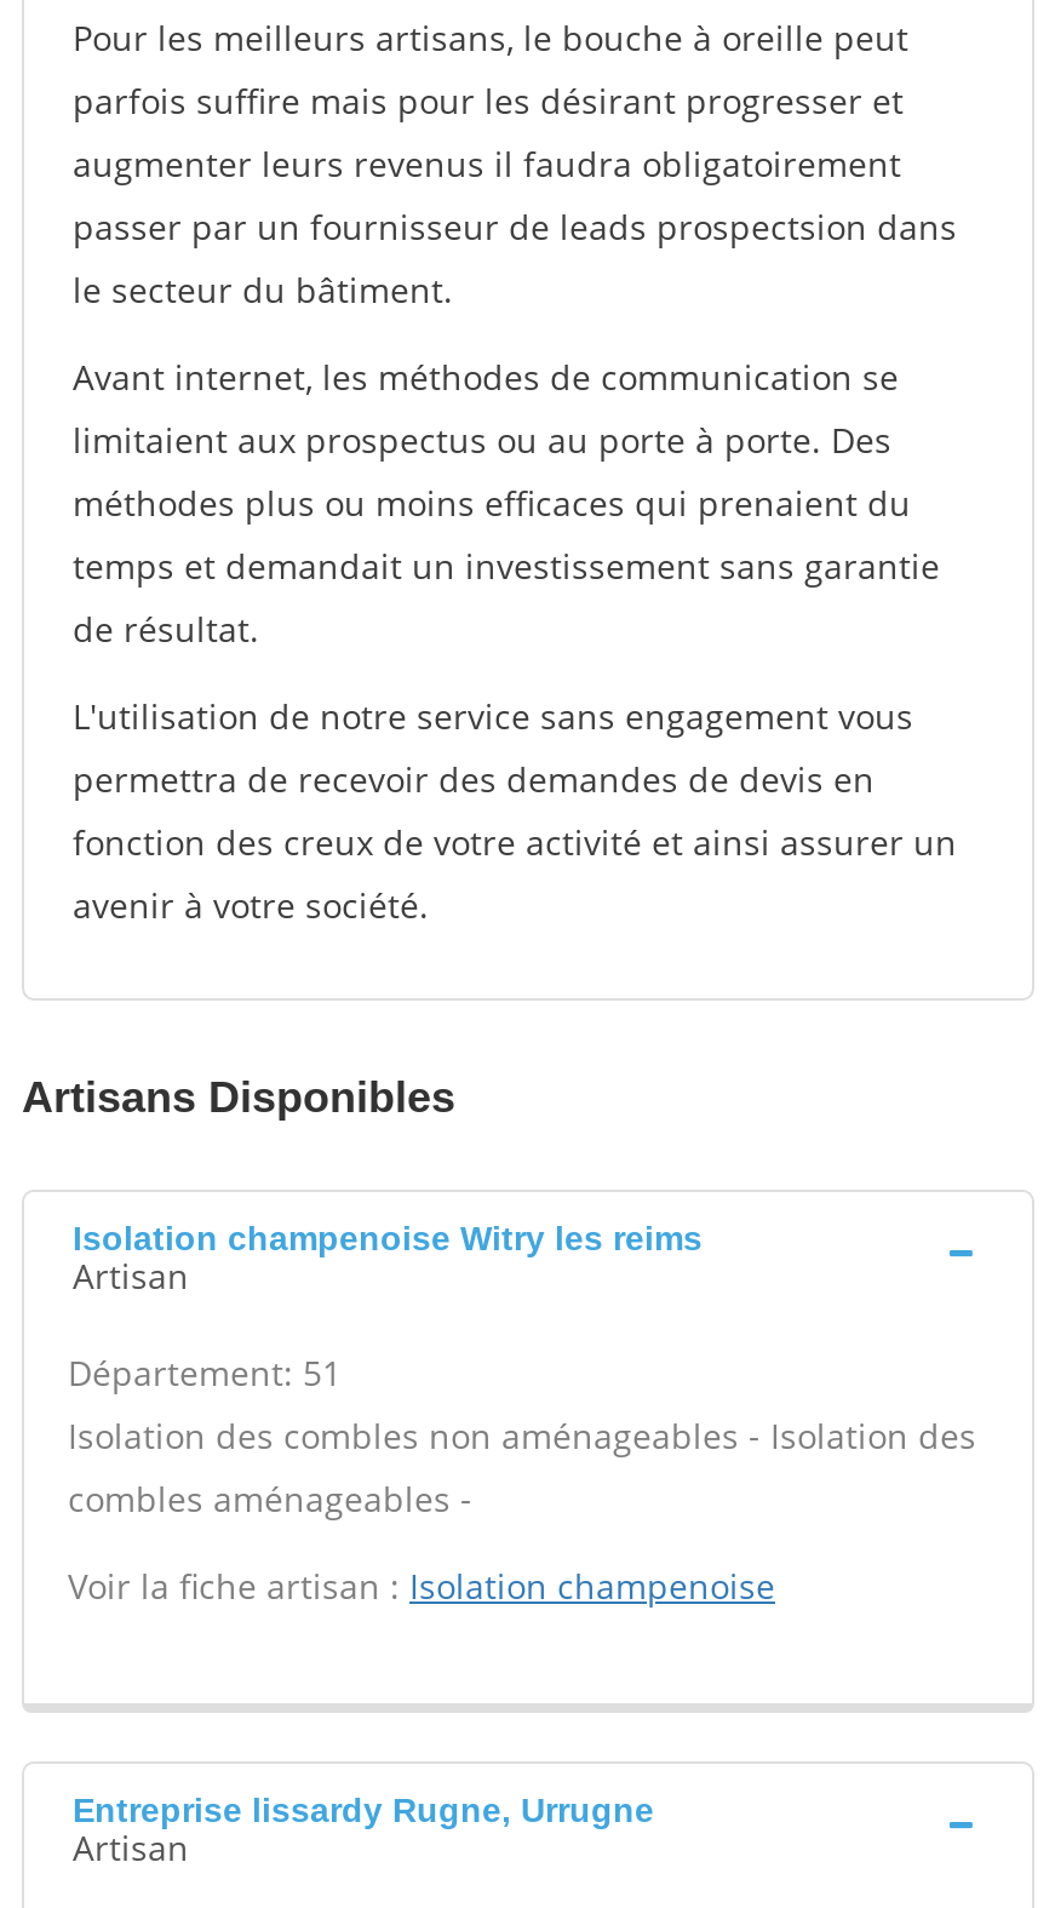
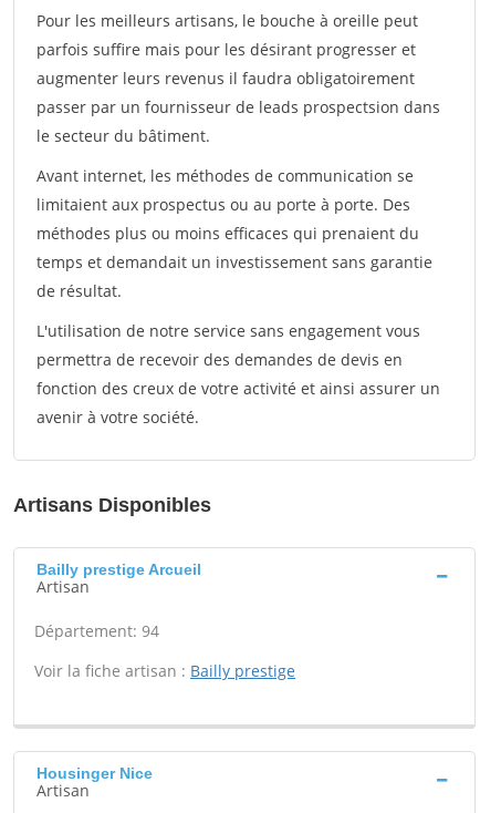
- Isolation champenoise Witry les reims
+ Bailly prestige Arcueil

- Département: 51
- Isolation des combles non aménageables - Isolation des
- combles aménageables -
+ Département: 94

- Voir la fiche artisan : Isolation champenoise
+ Voir la fiche artisan : Bailly prestige

- Entreprise lissardy Rugne, Urrugne
+ Housinger Nice
